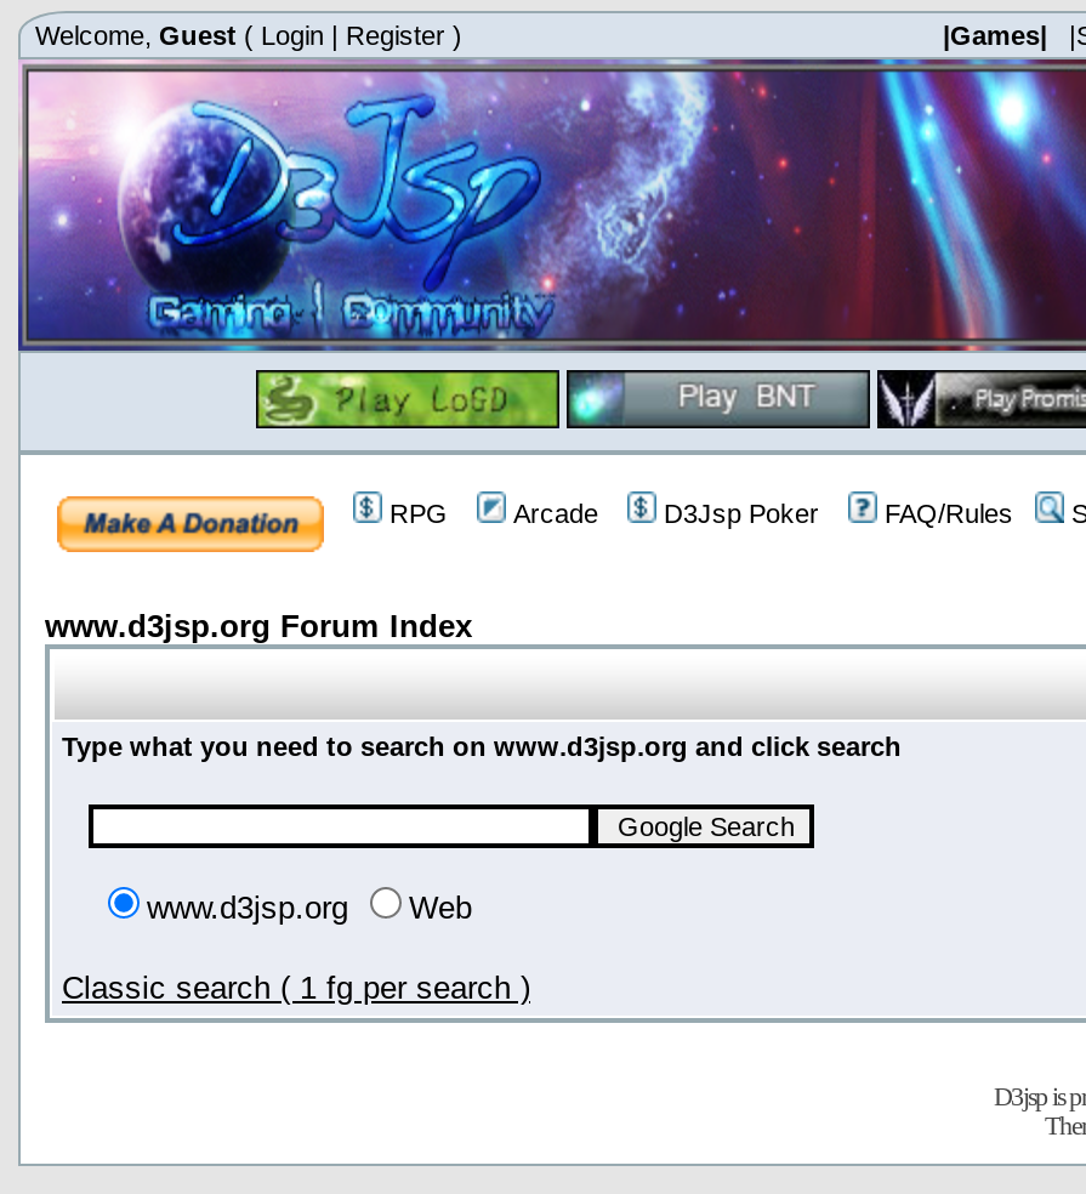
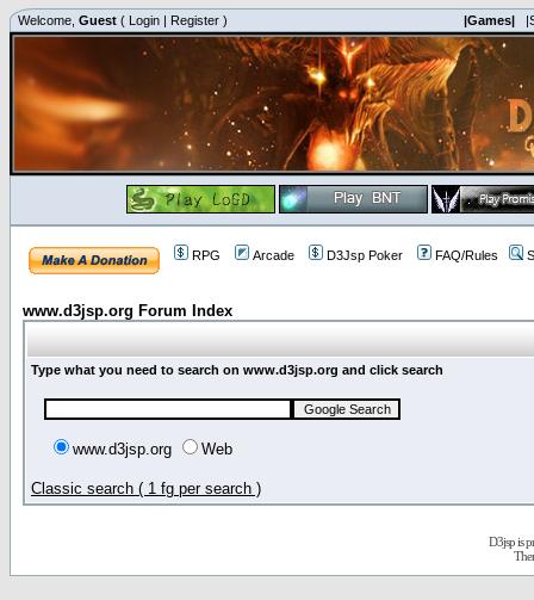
- [image]
+ [image]
